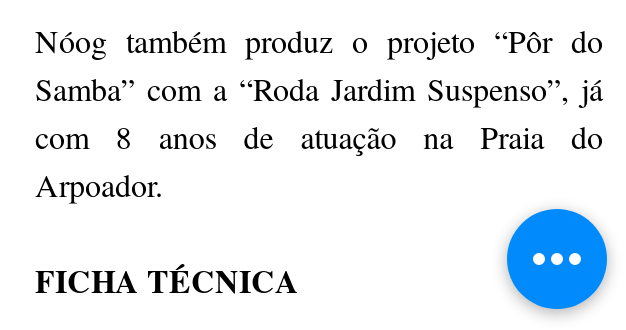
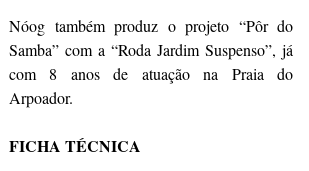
- [image]
